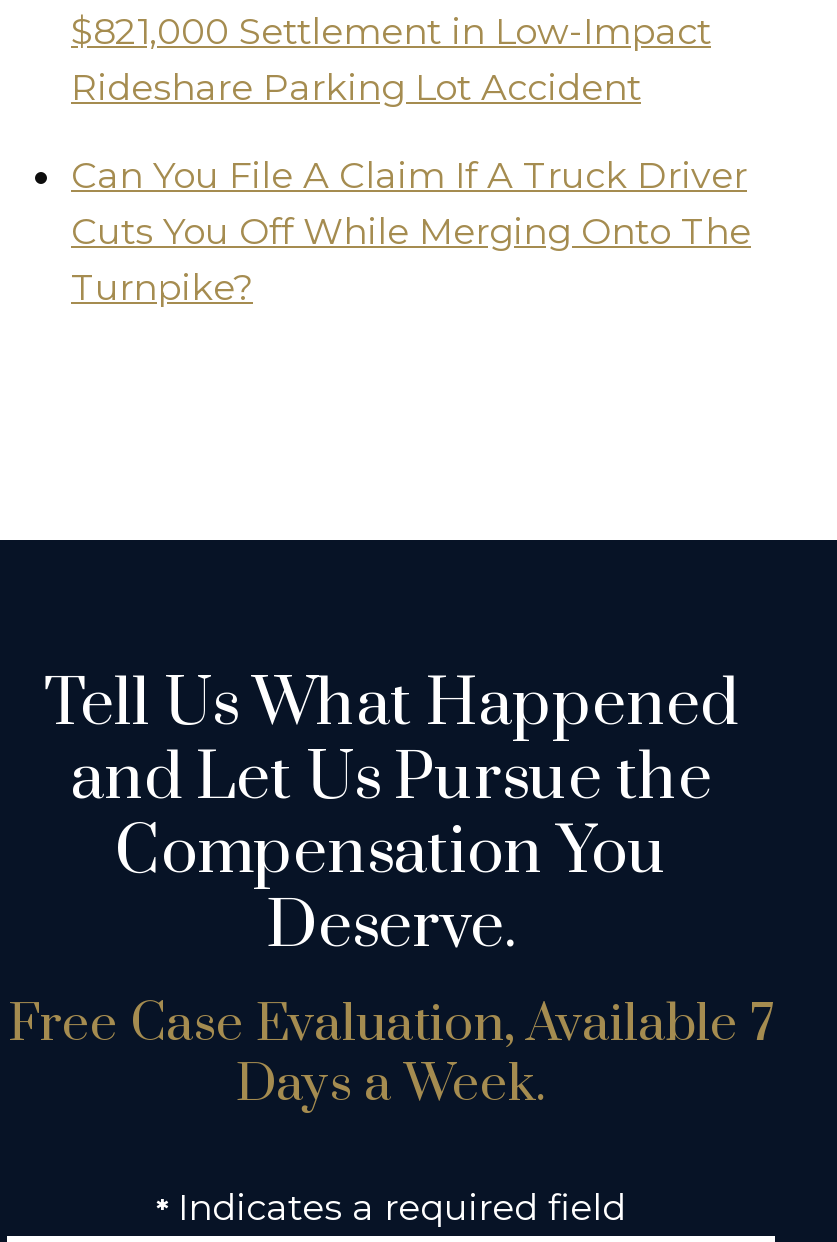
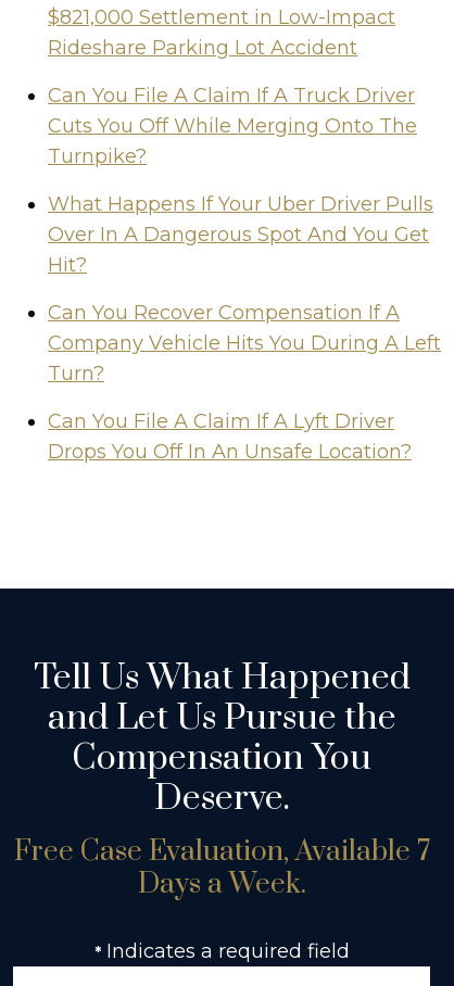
+ What Happens If Your Uber Driver Pulls
+ Over In A Dangerous Spot And You Get
+ Hit?
+ Can You Recover Compensation If A
+ Company Vehicle Hits You During A Left
+ Turn?
+ Can You File A Claim If A Lyft Driver
+ Drops You Off In An Unsafe Location?
